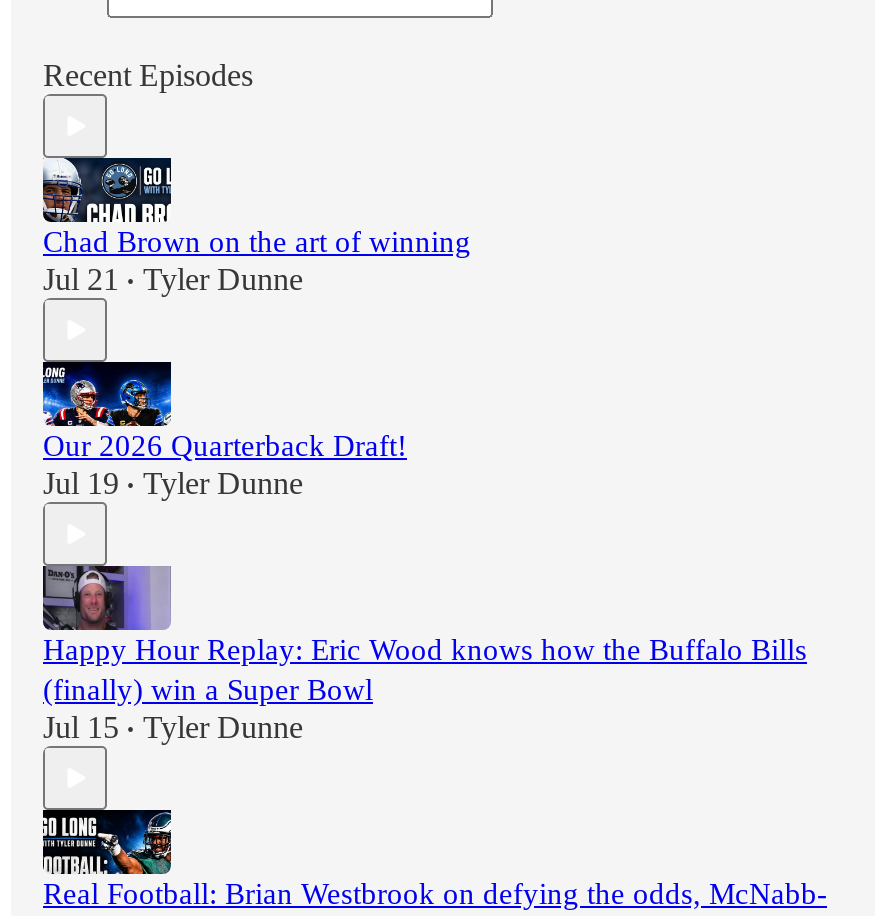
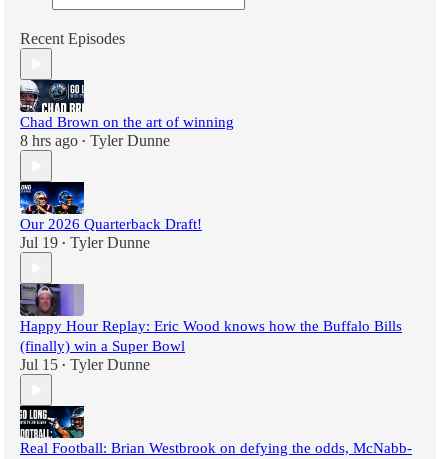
- Jul 21 • Tyler Dunne
+ 8 hrs ago • Tyler Dunne
